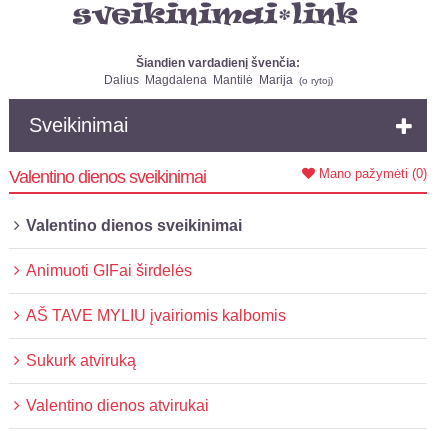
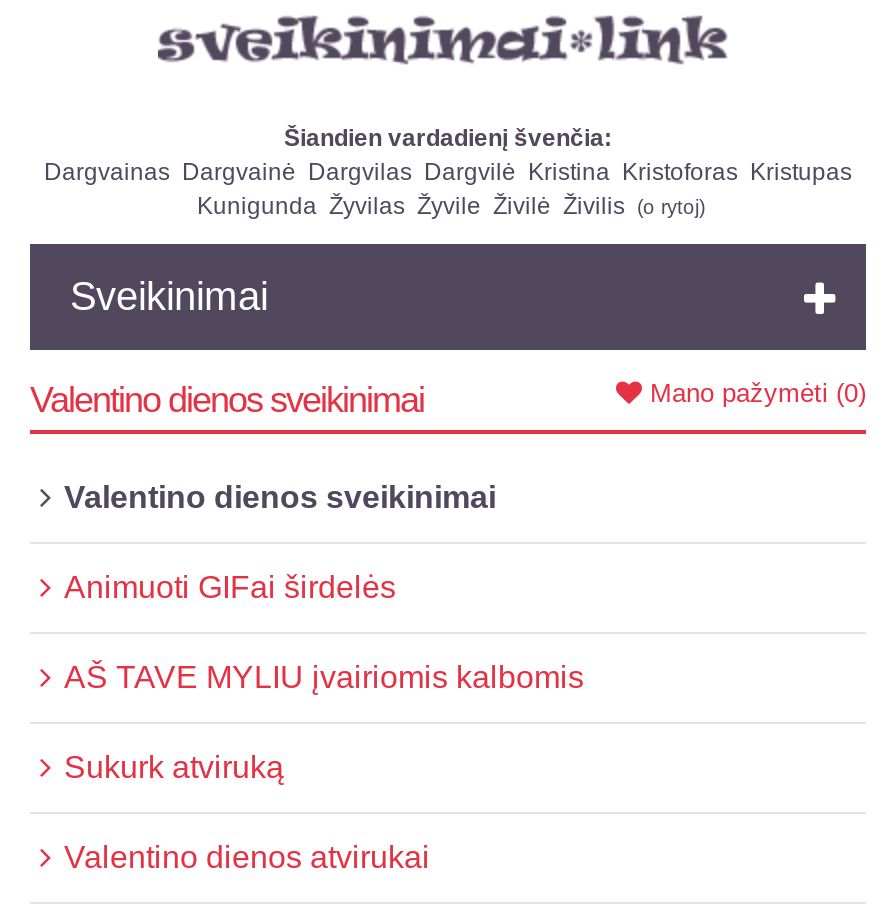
- Dalius Magdalena Mantilė Marija (o rytoj)
+ Dargvainas Dargvainė Dargvilas Dargvilė Kristina Kristoforas Kristupas
+ Kunigunda Žyvilas Žyvile Živilė Živilis (o rytoj)
